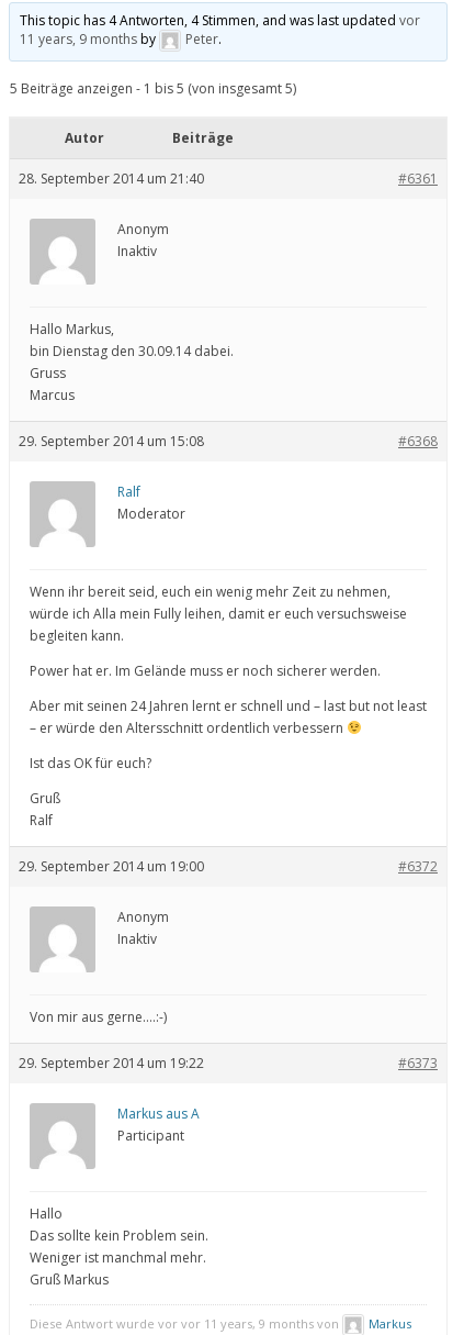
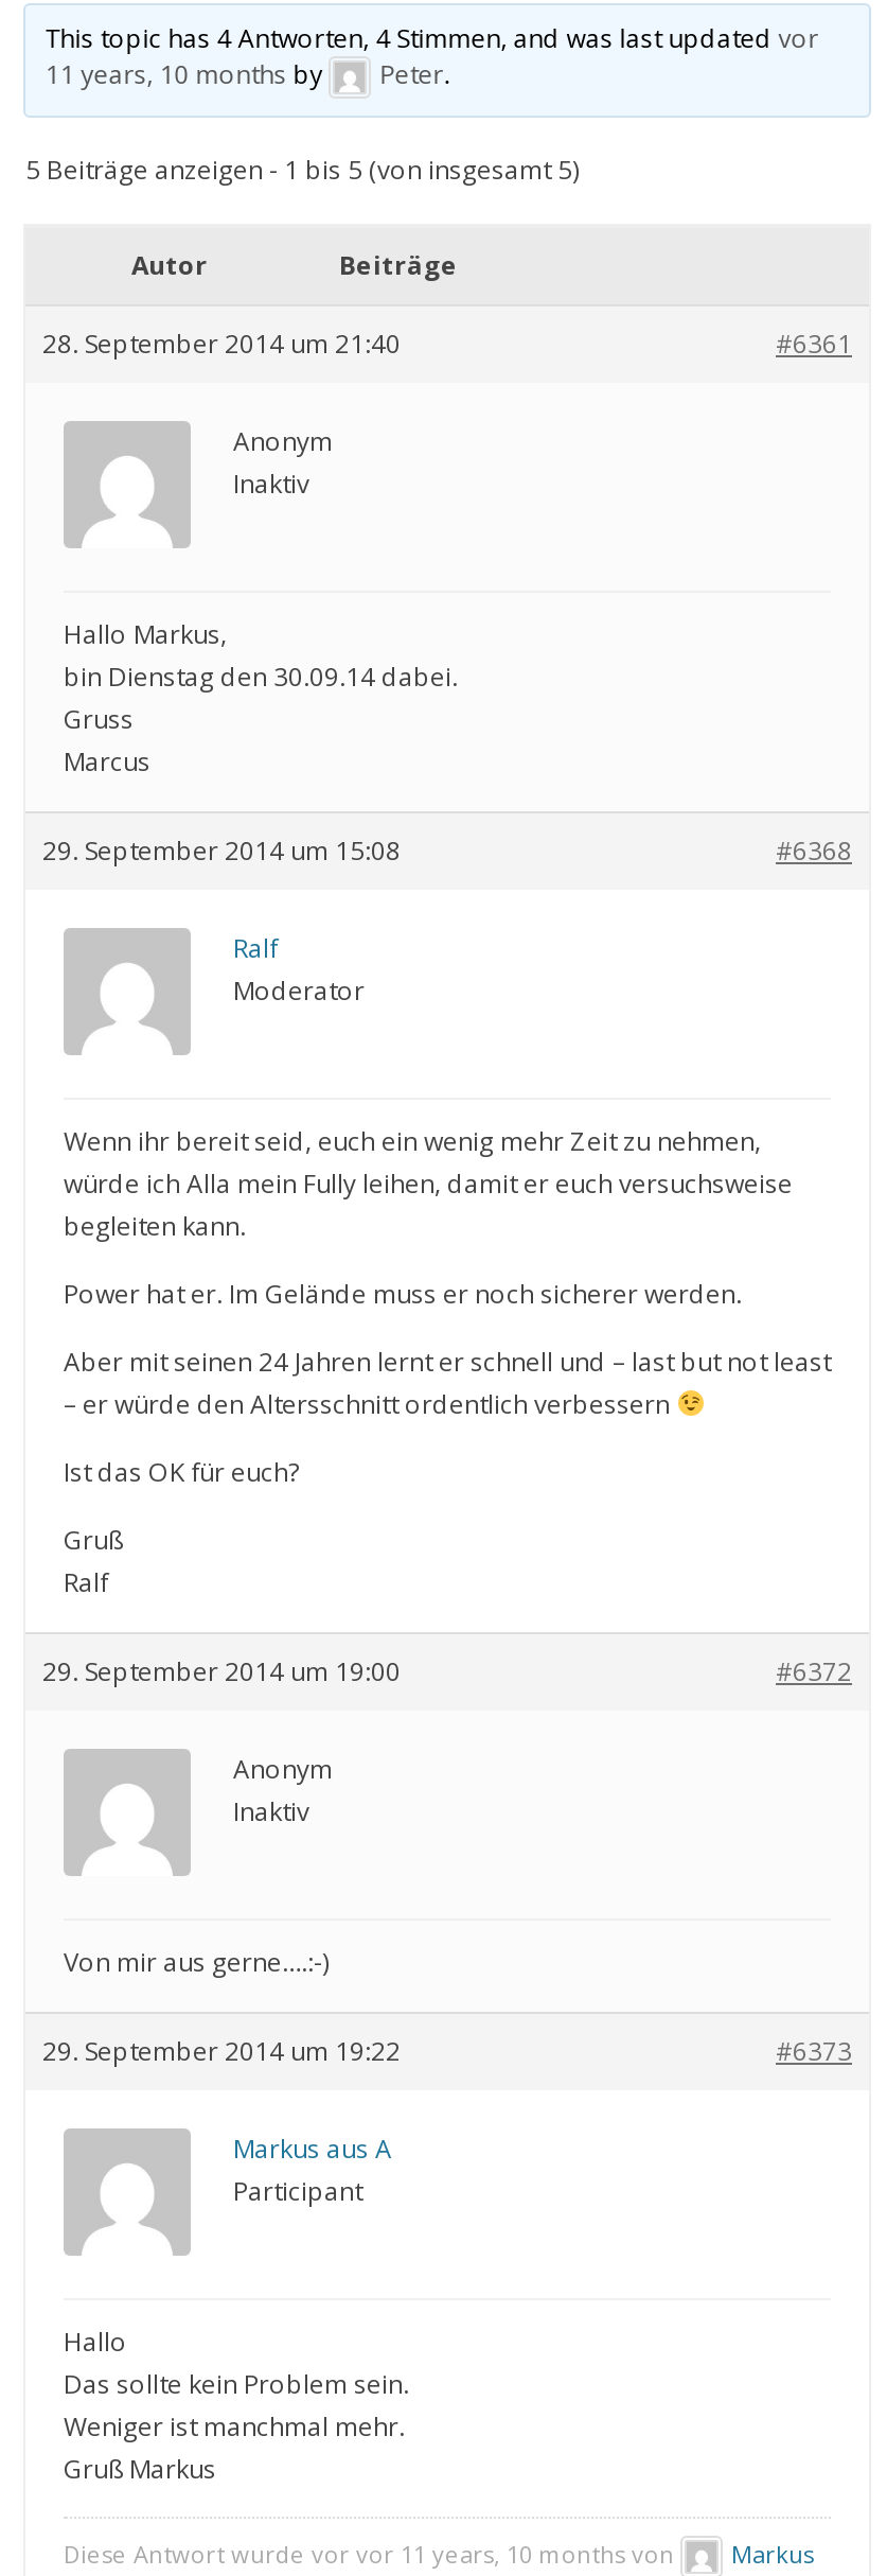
- 11 years, 9 months by
+ 11 years, 10 months by

- Diese Antwort wurde vor vor 11 years, 9 months von
+ Diese Antwort wurde vor vor 11 years, 10 months von
